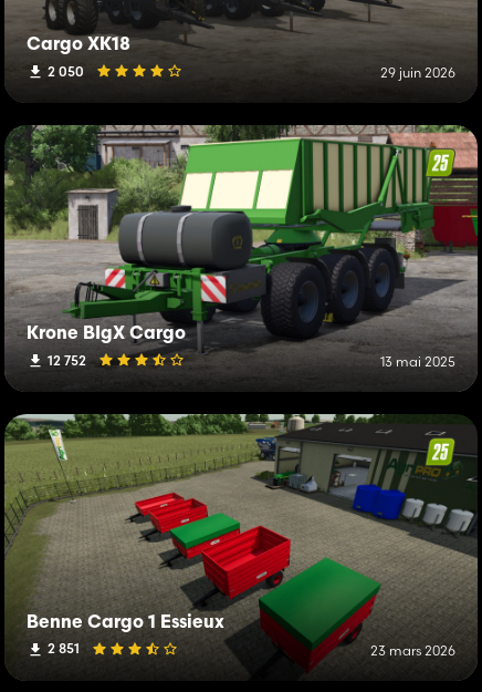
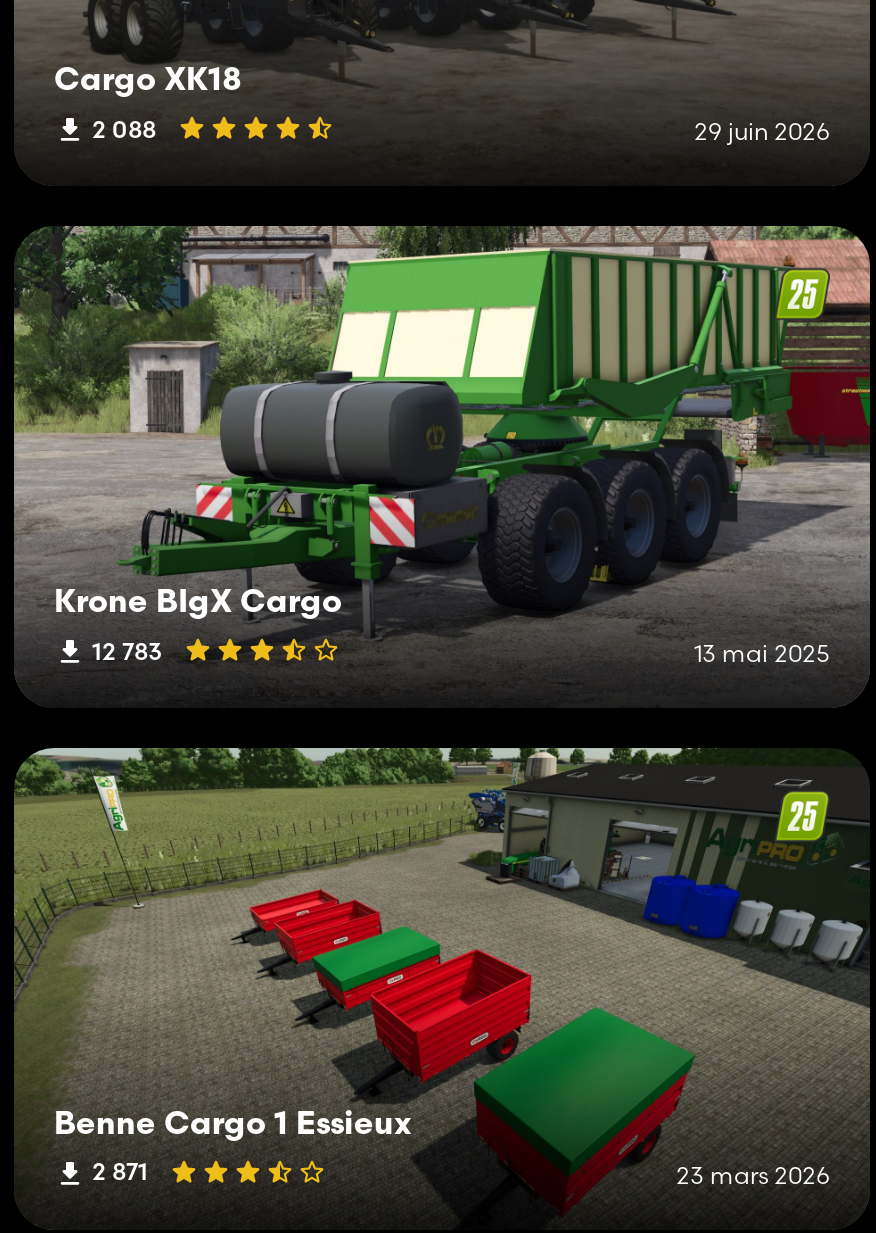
- 2 050
+ 2 088

- 12 752
+ 12 783

- 2 851
+ 2 871
